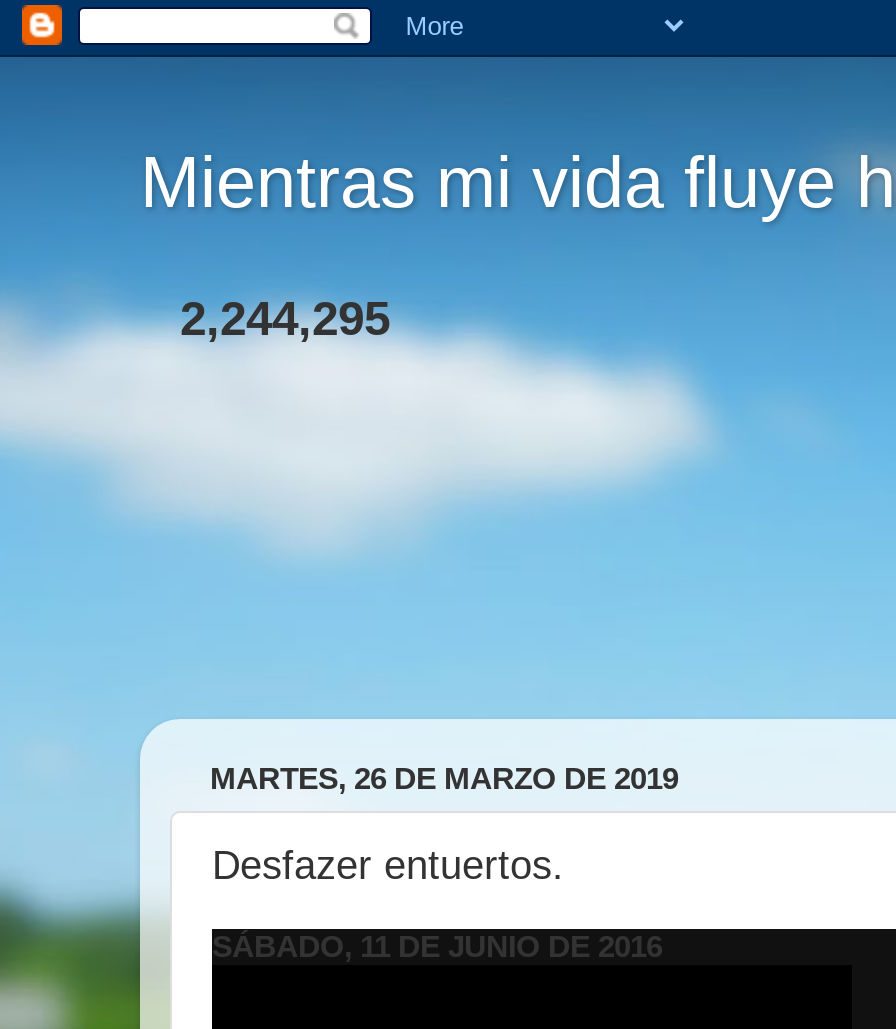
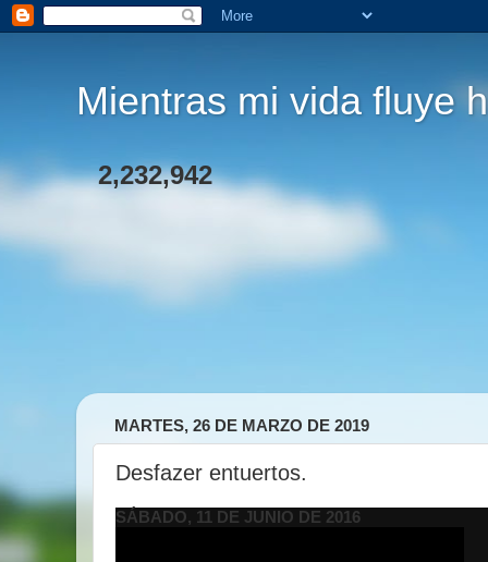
- 2,244,295
+ 2,232,942
